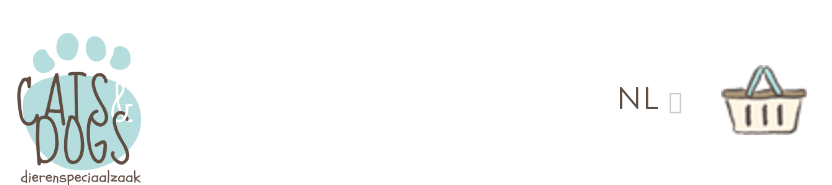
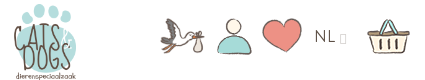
+ [image]

+ [image]

+ [image]
